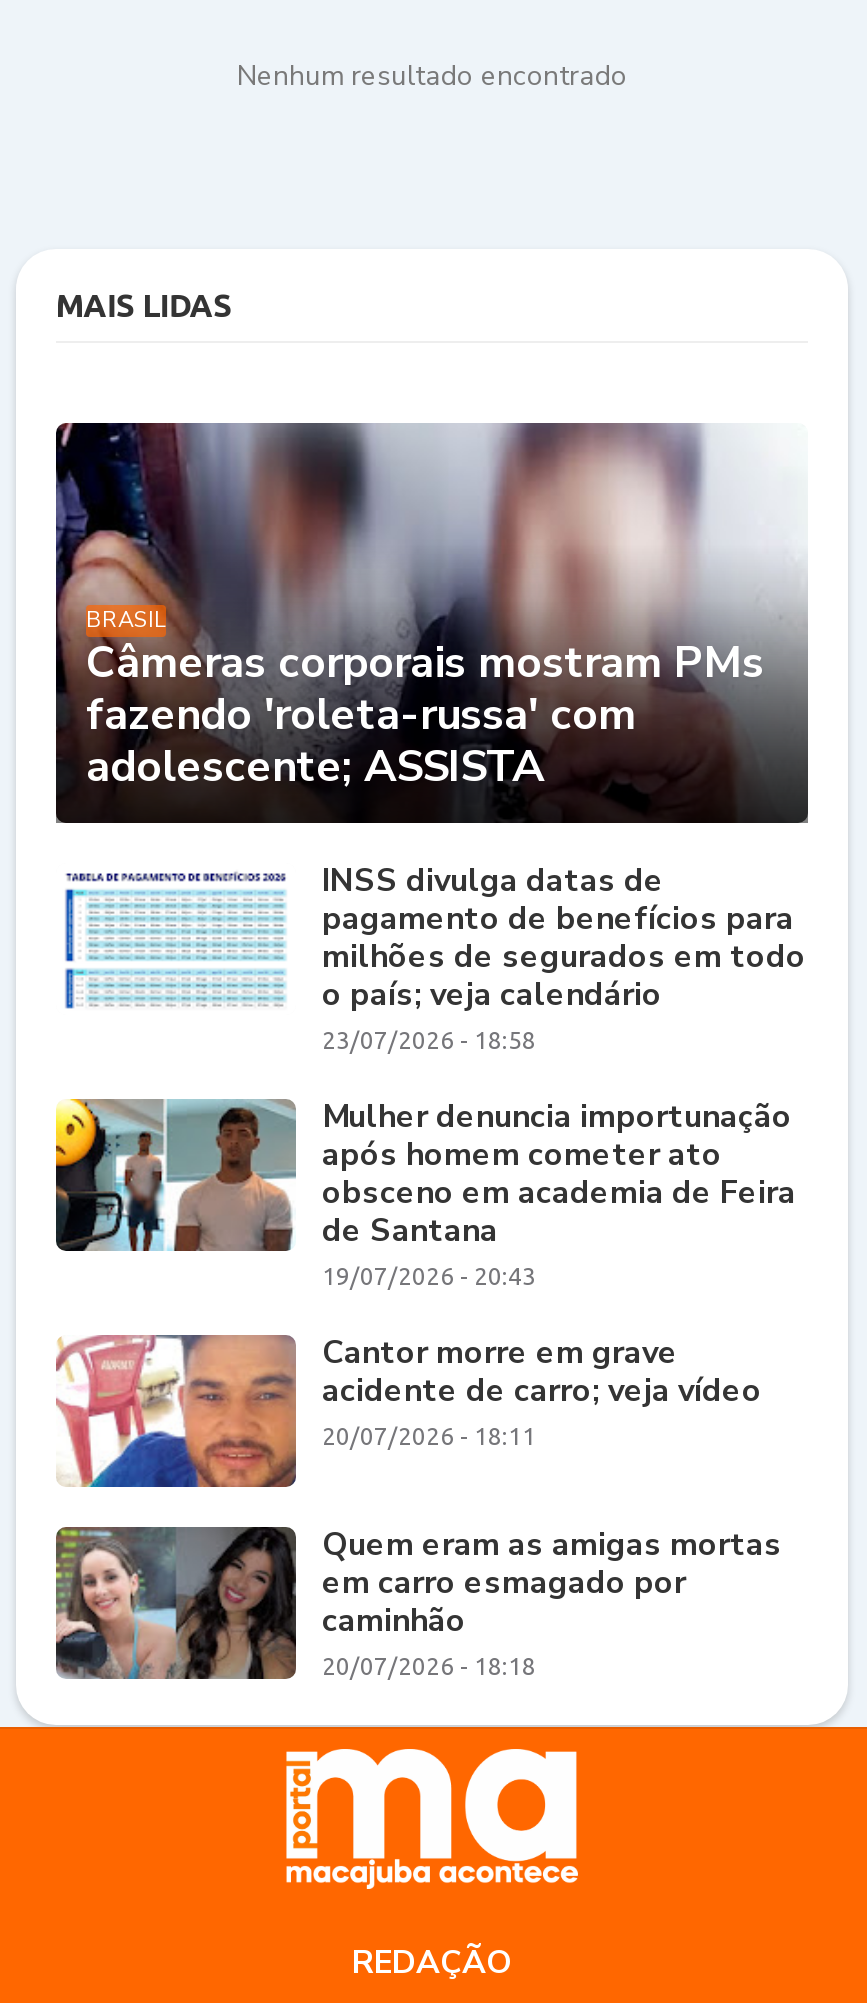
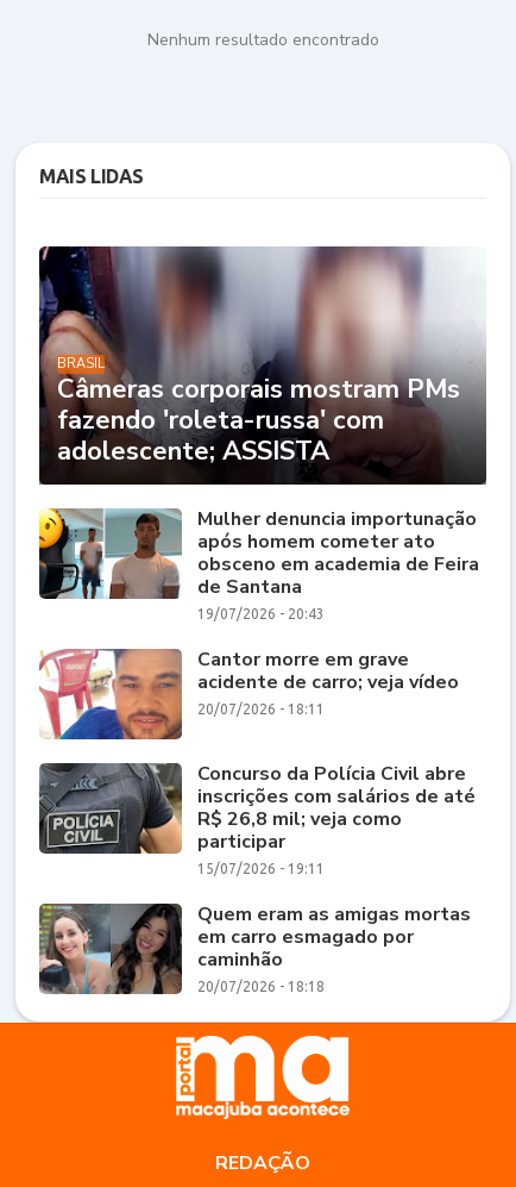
- [image]
- INSS divulga datas de
- pagamento de benefícios para
- milhões de segurados em todo
- o país; veja calendário
- 23/07/2026 - 18:58

moved up: [image] | Mulher denuncia importunação | após homem cometer ato | ... | acidente de carro; veja vídeo | 20/07/2026 - 18:11

+ [image]
+ Concurso da Polícia Civil abre
+ inscrições com salários de até
+ R$ 26,8 mil; veja como
+ participar
+ 15/07/2026 - 19:11
